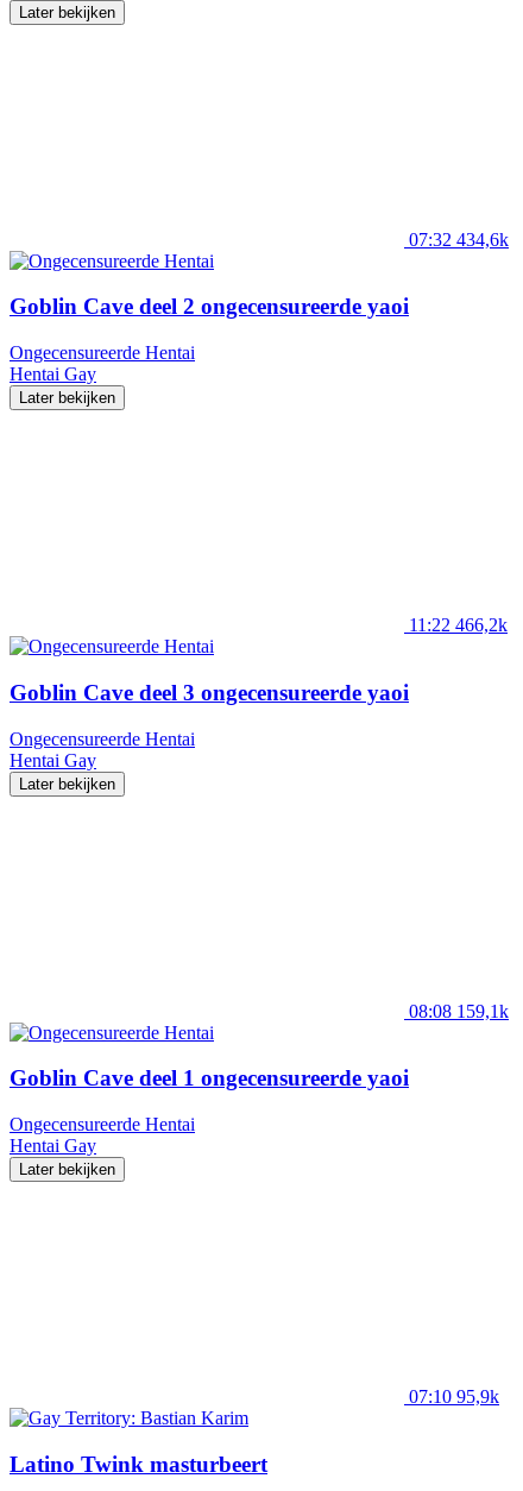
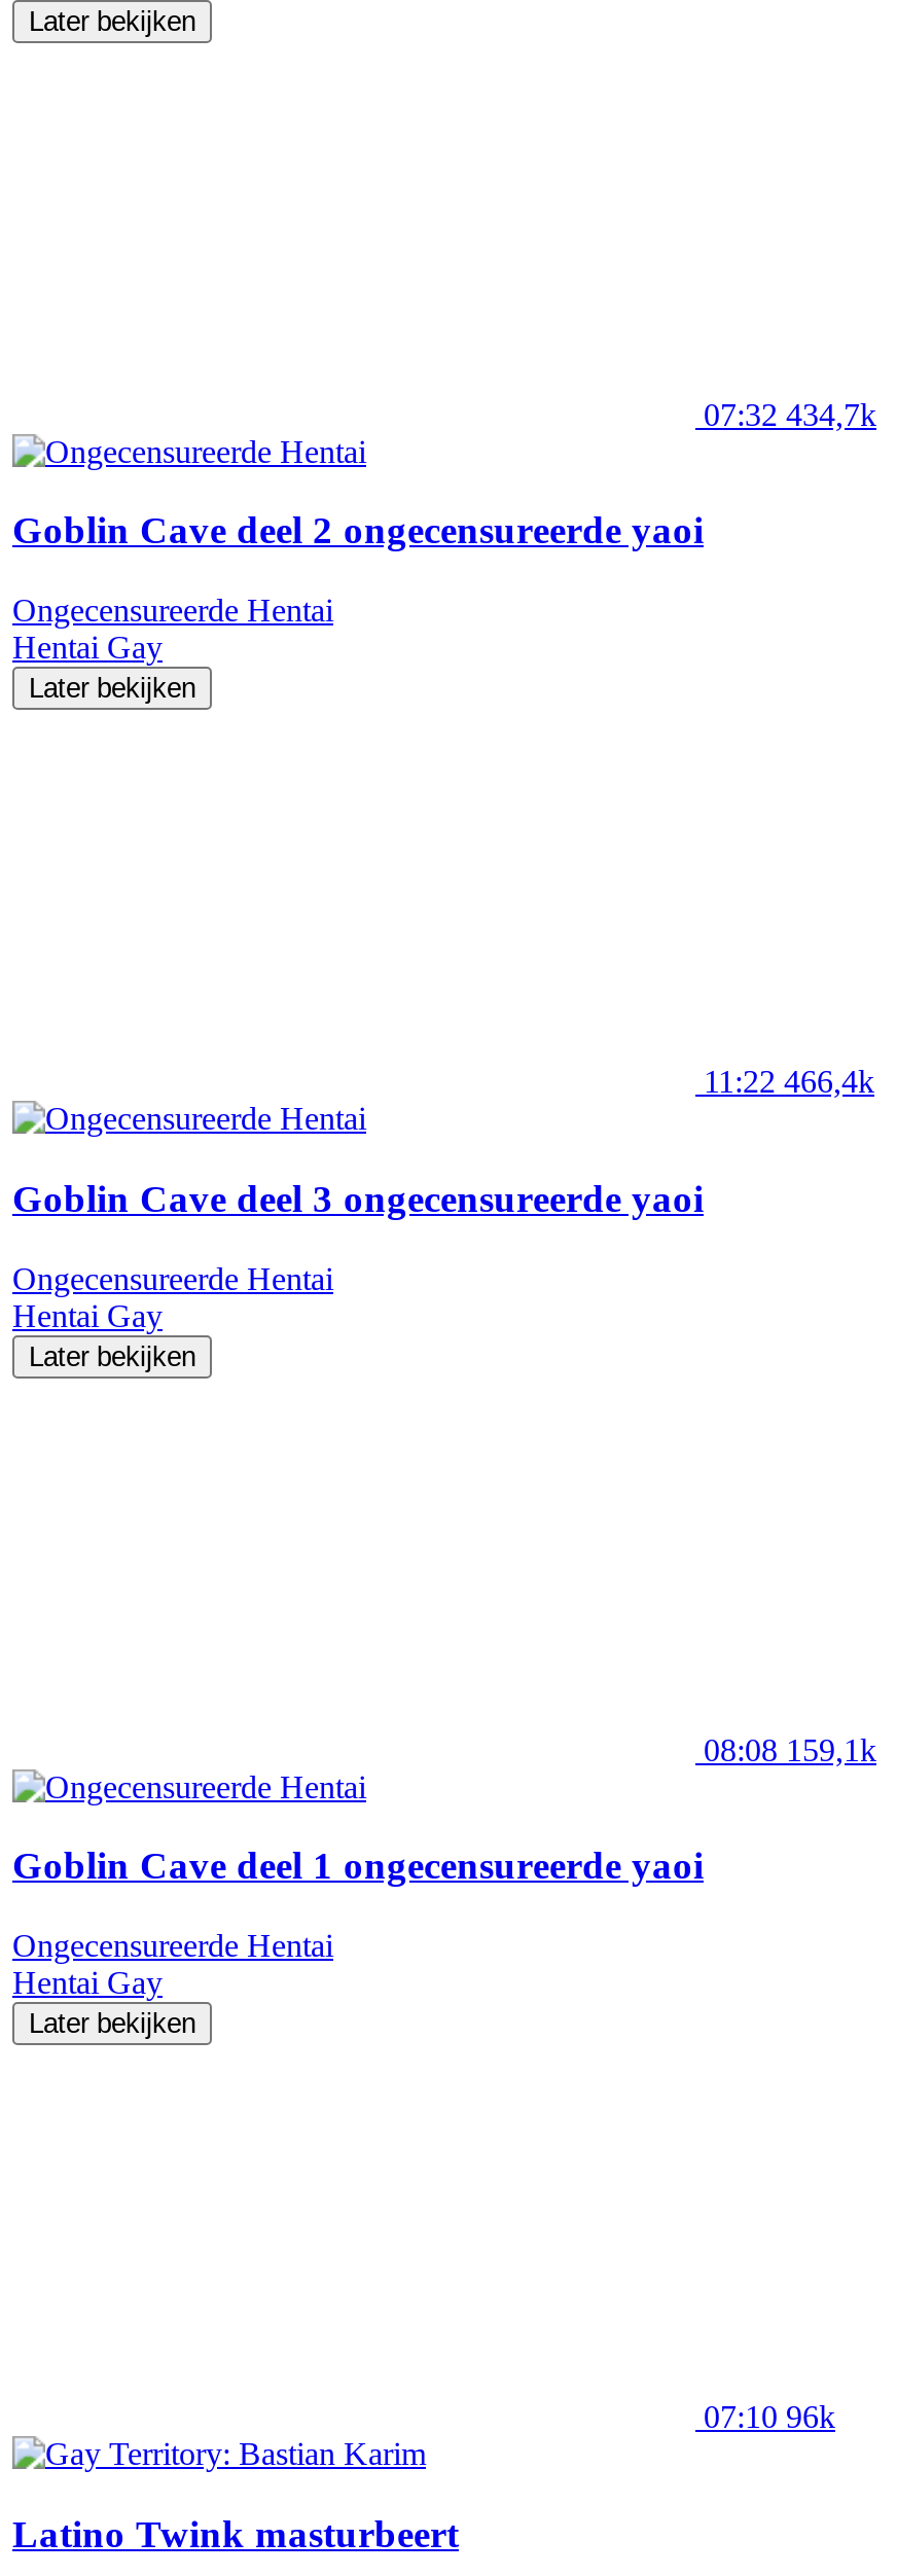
- 07:32 434,6k
+ 07:32 434,7k

- 11:22 466,2k
+ 11:22 466,4k

- 07:10 95,9k
+ 07:10 96k
